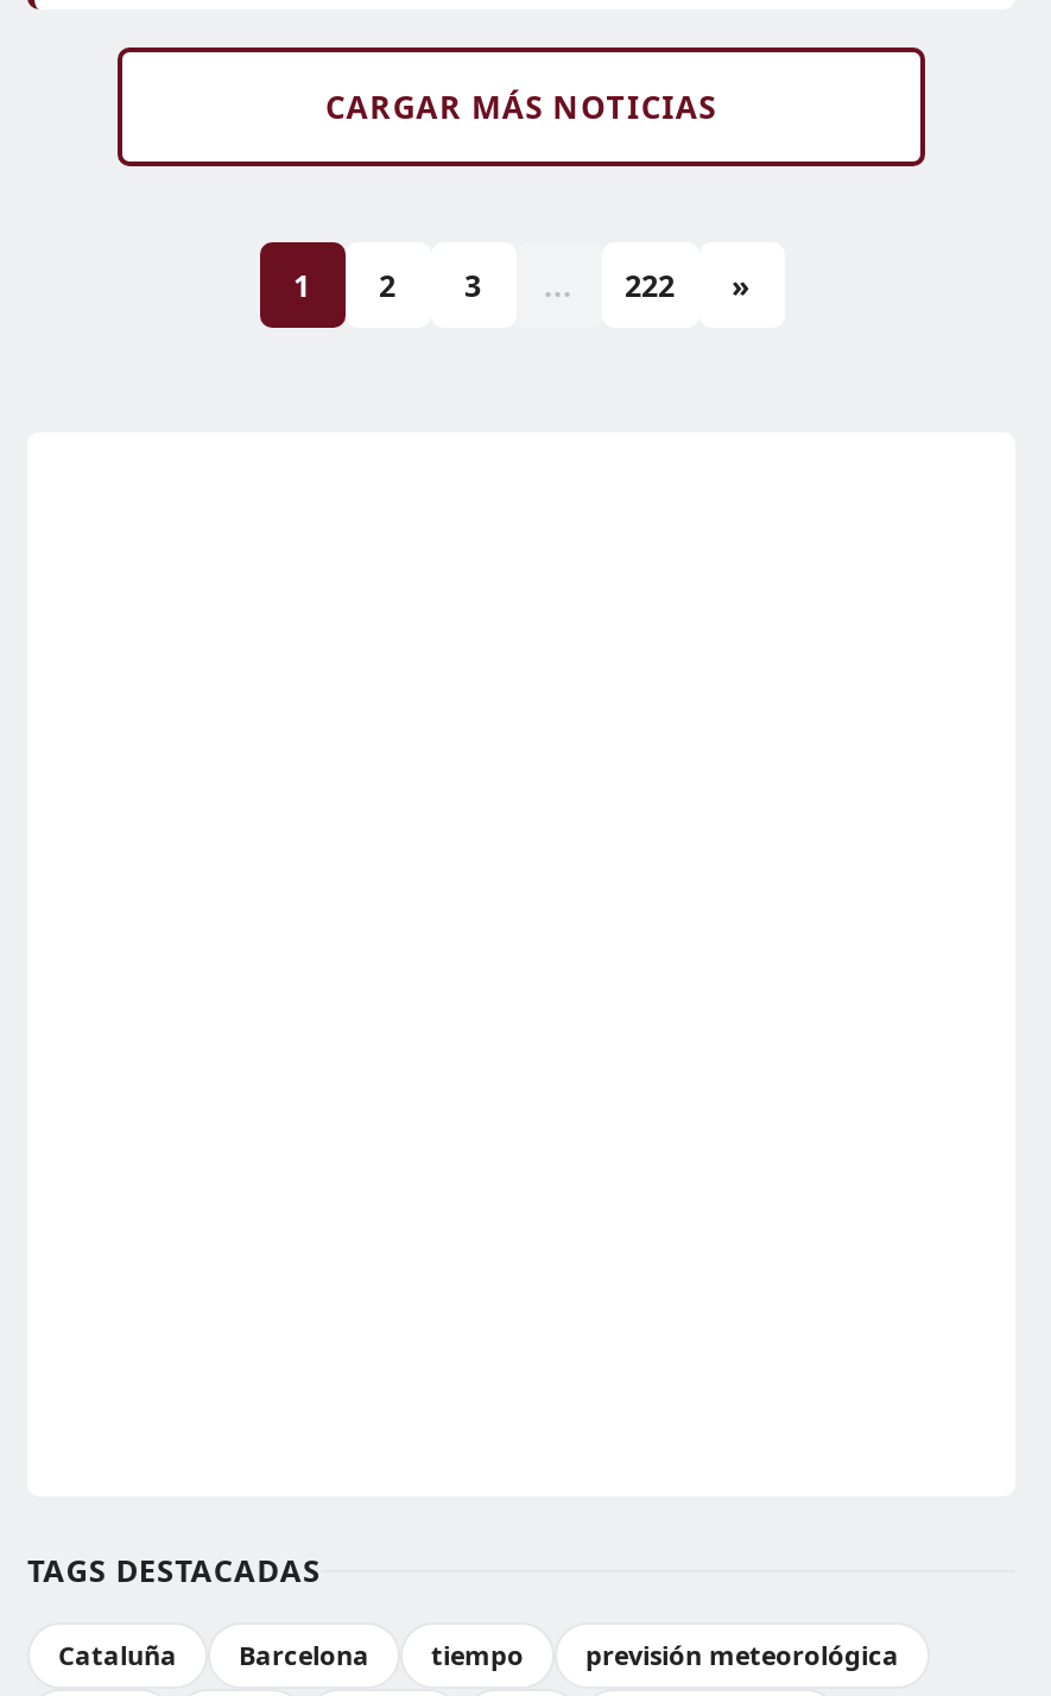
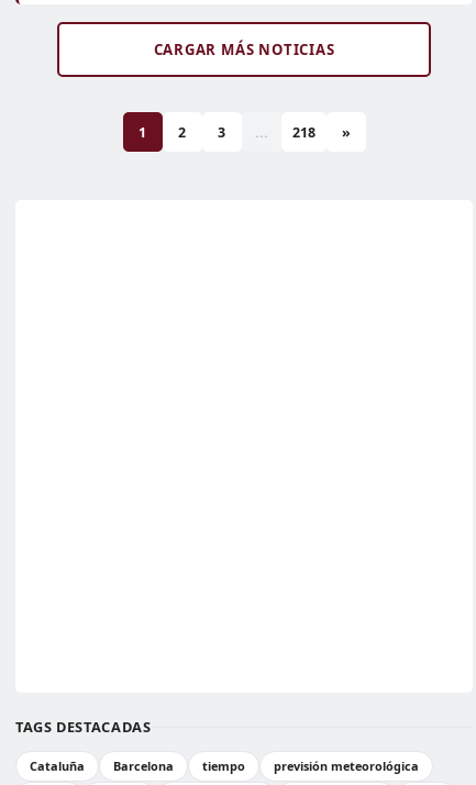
- 222
+ 218
